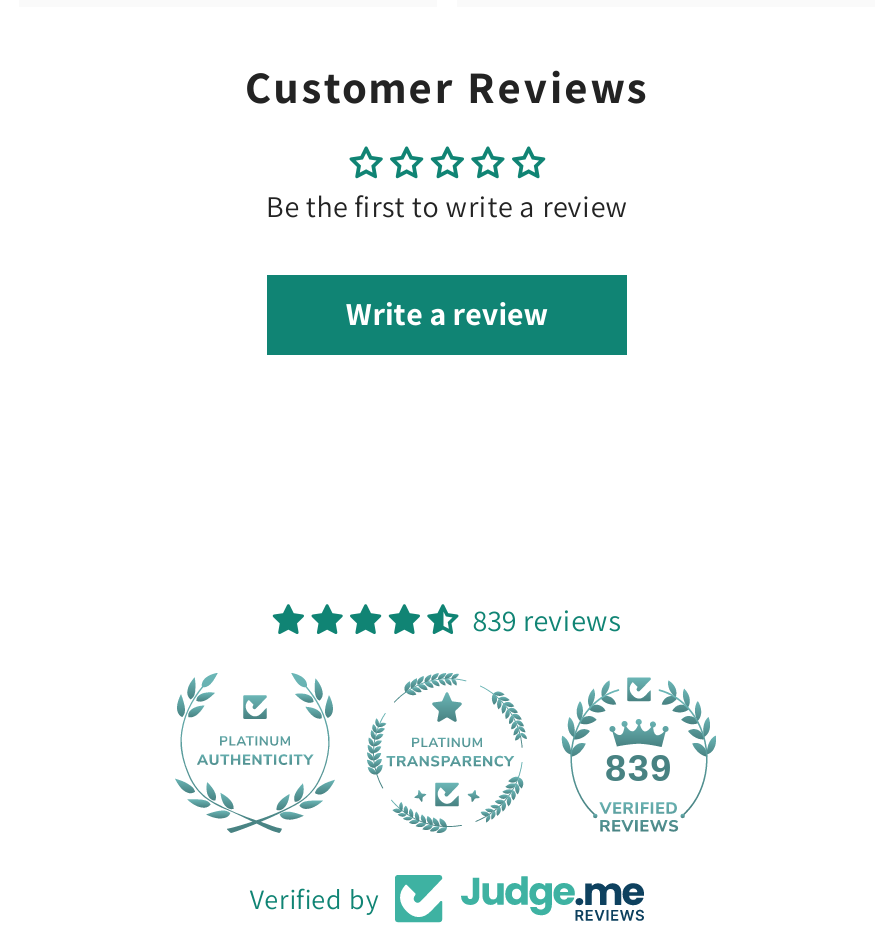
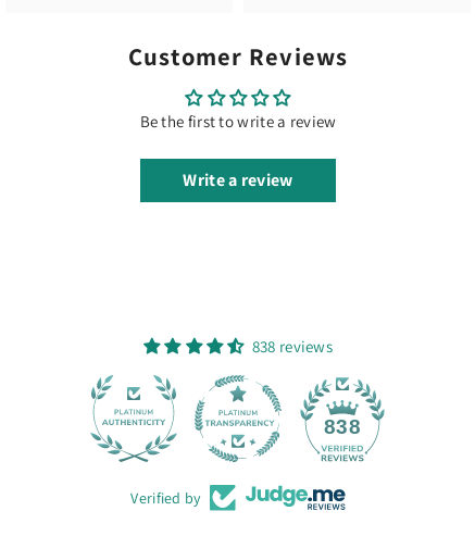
- 839 reviews
+ 838 reviews

- 839
+ 838
